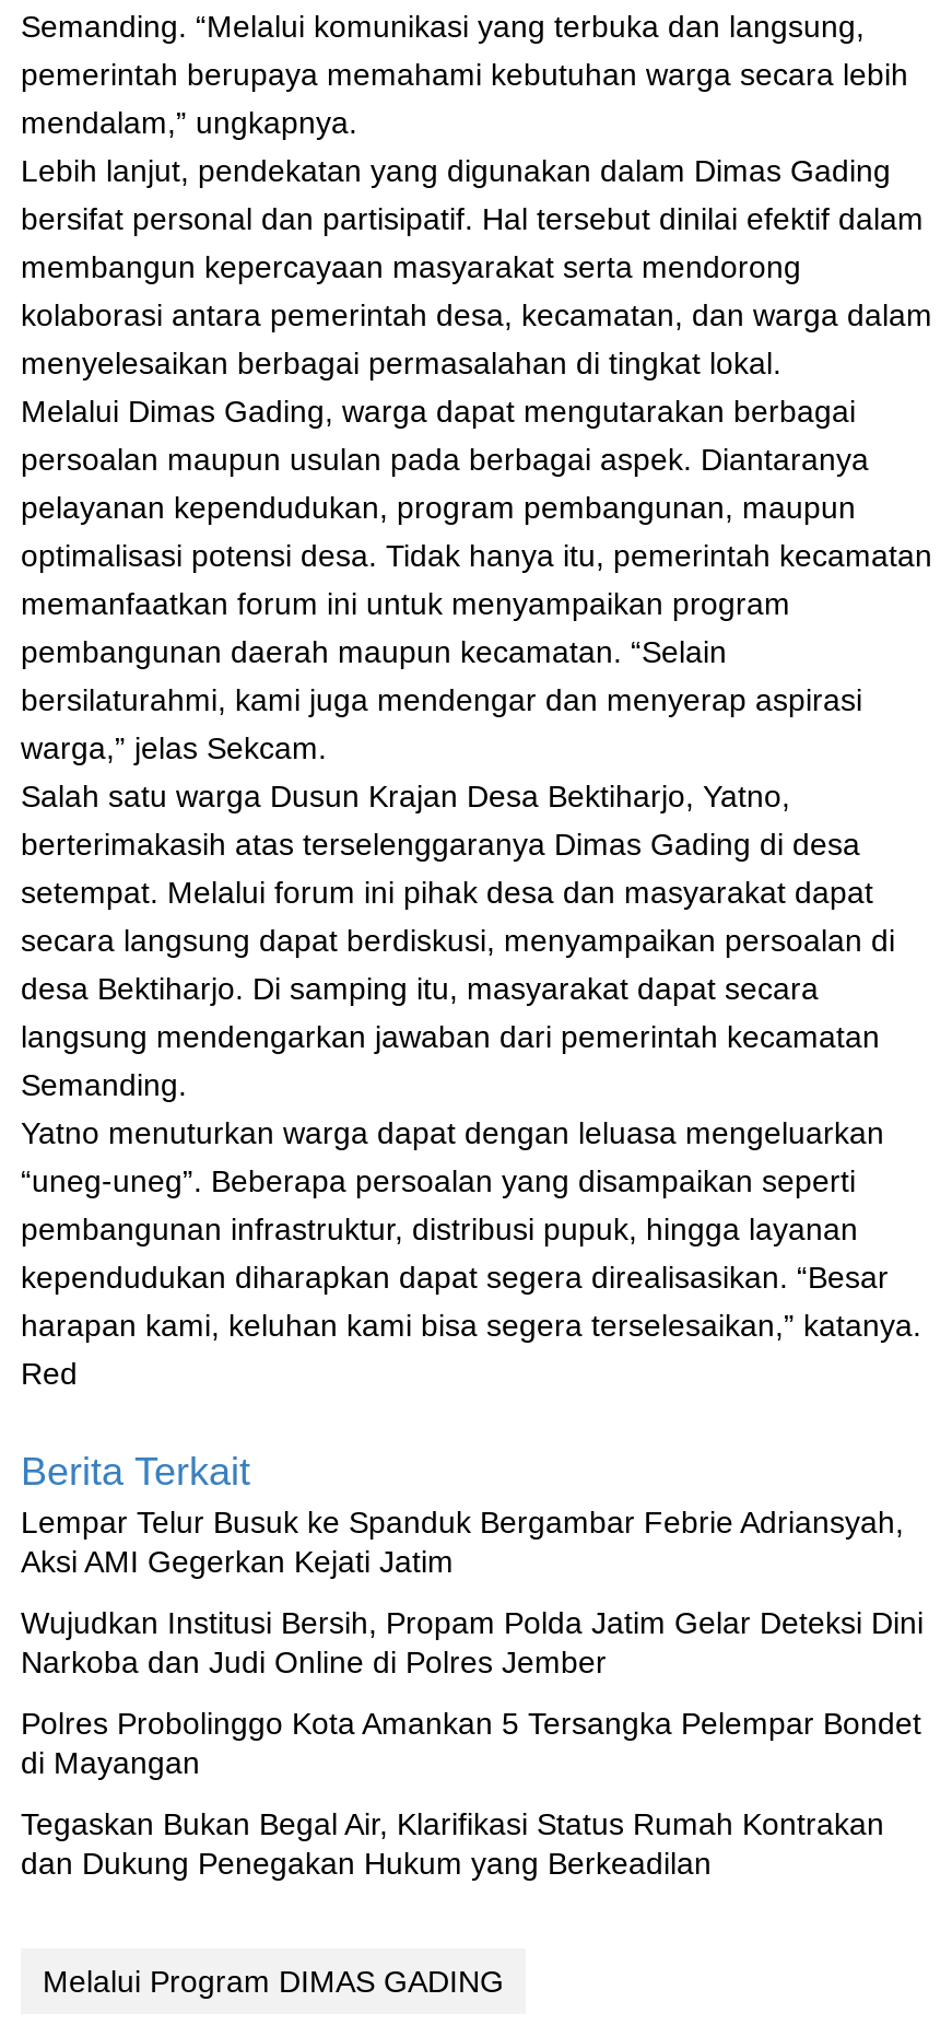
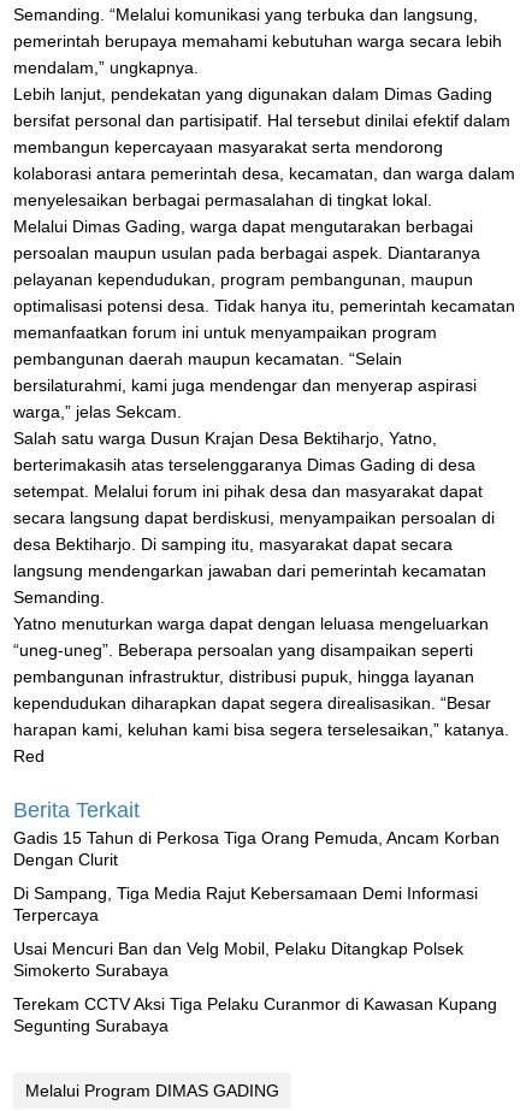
- Lempar Telur Busuk ke Spanduk Bergambar Febrie Adriansyah,
- Aksi AMI Gegerkan Kejati Jatim
+ Gadis 15 Tahun di Perkosa Tiga Orang Pemuda, Ancam Korban
+ Dengan Clurit

- Wujudkan Institusi Bersih, Propam Polda Jatim Gelar Deteksi Dini
- Narkoba dan Judi Online di Polres Jember
+ Di Sampang, Tiga Media Rajut Kebersamaan Demi Informasi
+ Terpercaya

- Polres Probolinggo Kota Amankan 5 Tersangka Pelempar Bondet
- di Mayangan
+ Usai Mencuri Ban dan Velg Mobil, Pelaku Ditangkap Polsek
+ Simokerto Surabaya

- Tegaskan Bukan Begal Air, Klarifikasi Status Rumah Kontrakan
- dan Dukung Penegakan Hukum yang Berkeadilan
+ Terekam CCTV Aksi Tiga Pelaku Curanmor di Kawasan Kupang
+ Segunting Surabaya
